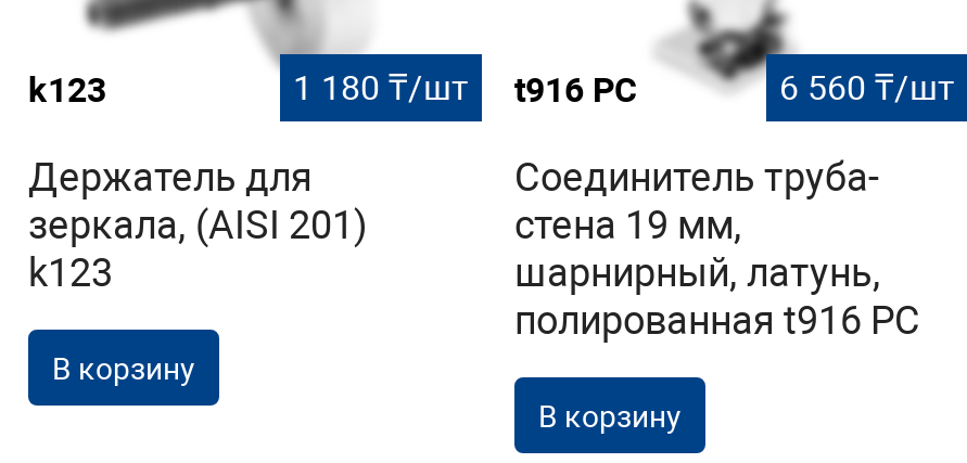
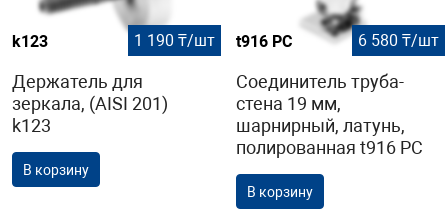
- 1 180 ₸/шт
+ 1 190 ₸/шт

- 6 560 ₸/шт
+ 6 580 ₸/шт
